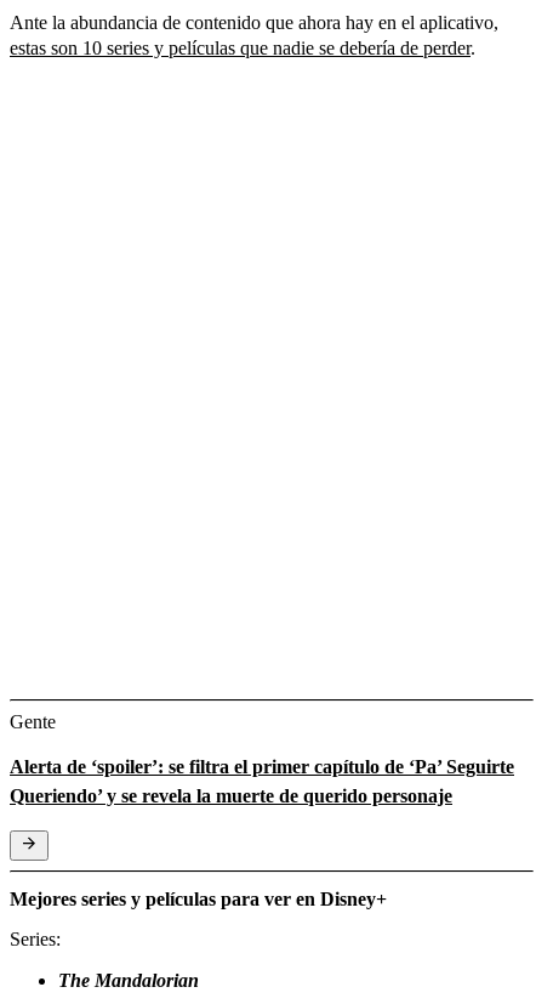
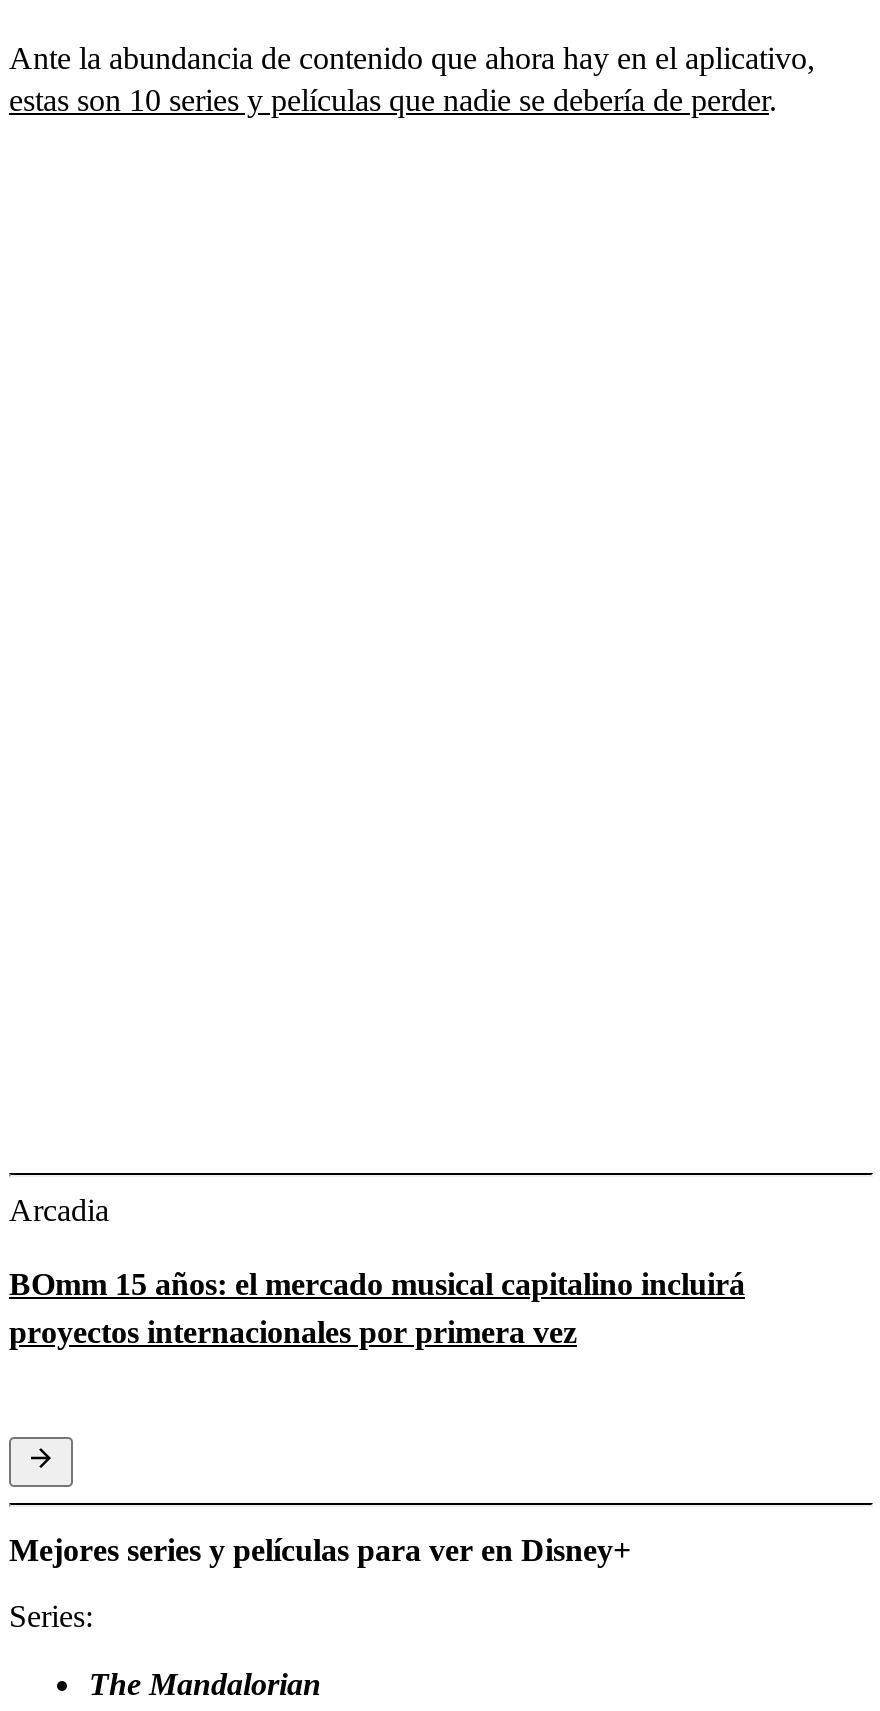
- Gente
+ Arcadia

- Alerta de ‘spoiler’: se filtra el primer capítulo de ‘Pa’ Seguirte
- Queriendo’ y se revela la muerte de querido personaje
+ BOmm 15 años: el mercado musical capitalino incluirá
+ proyectos internacionales por primera vez
